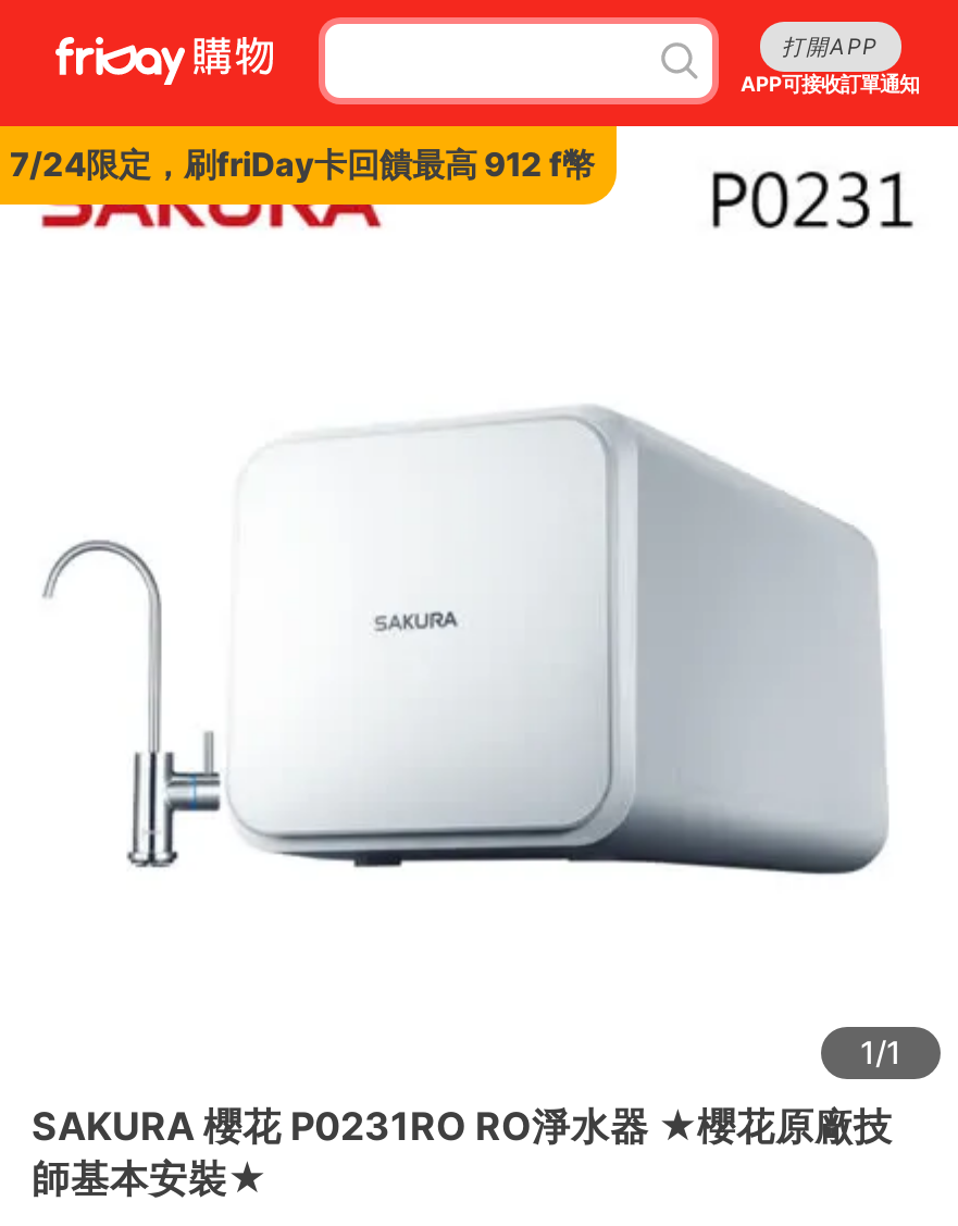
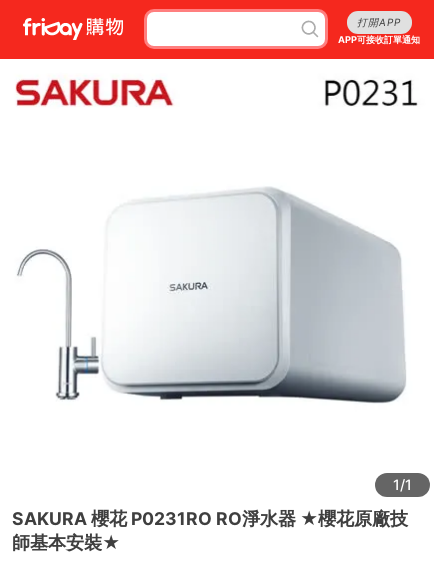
- 7/24限定，刷friDay卡回饋最高 912 f幣
